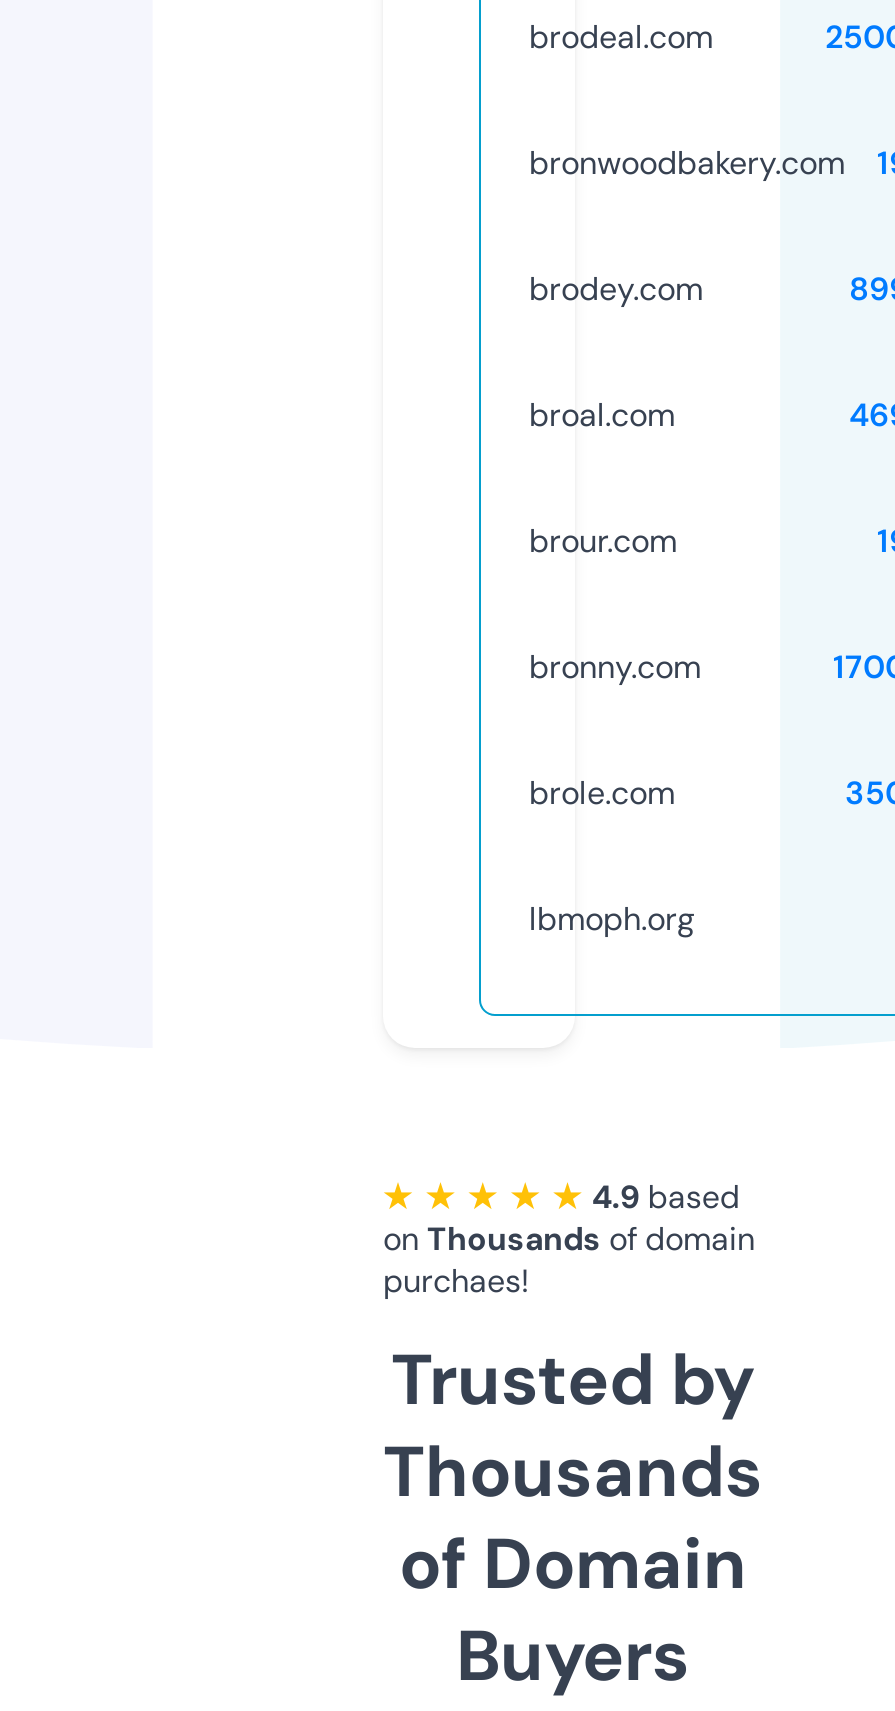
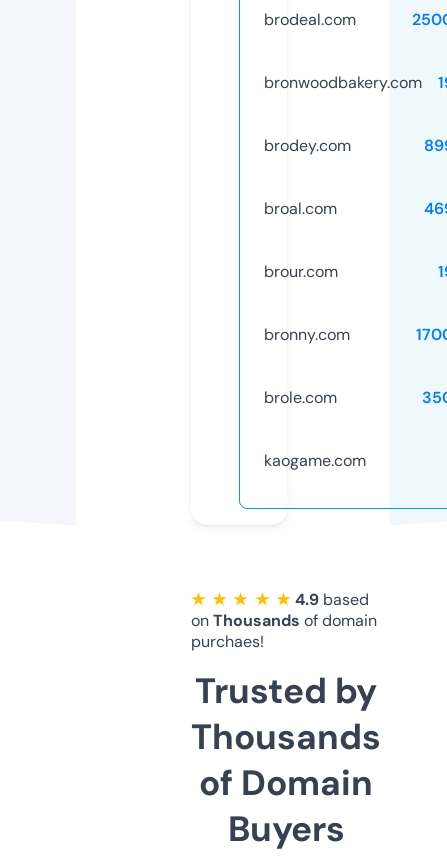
- lbmoph.org
+ kaogame.com
